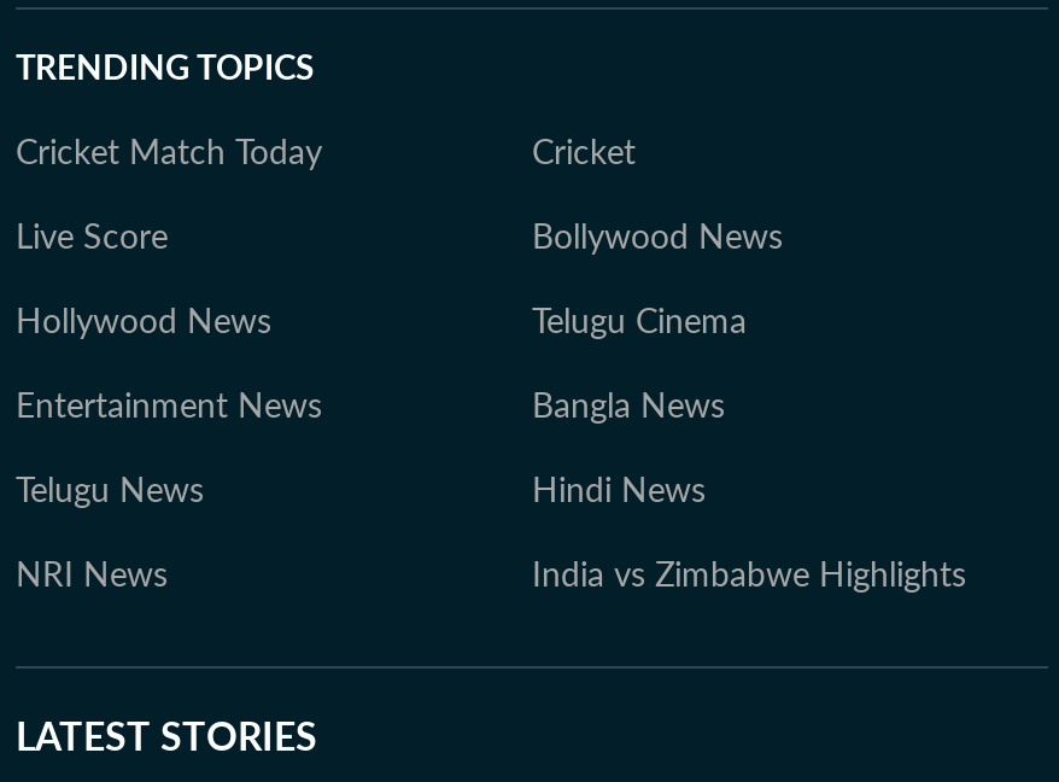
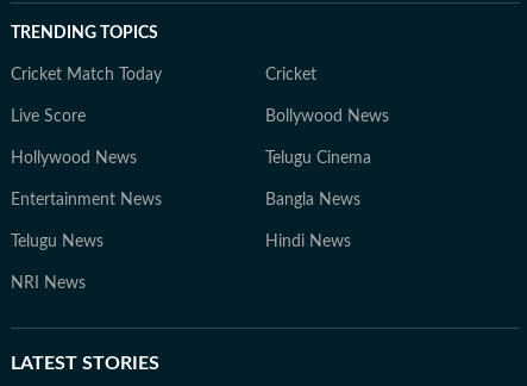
- India vs Zimbabwe Highlights
